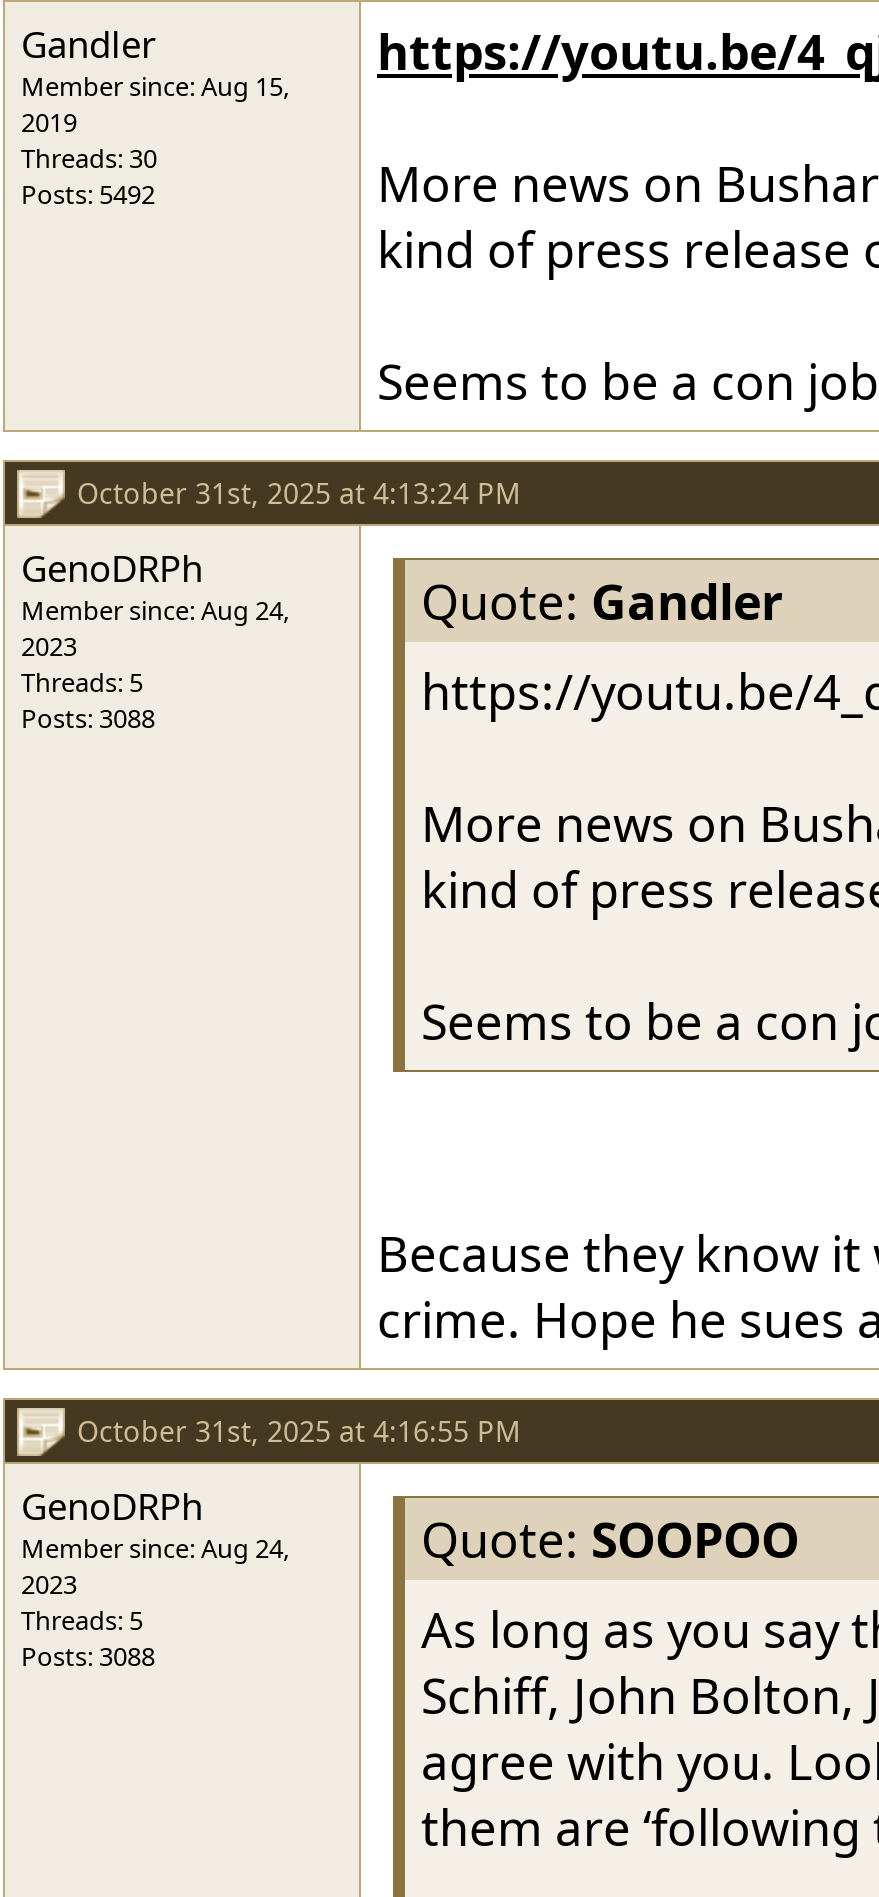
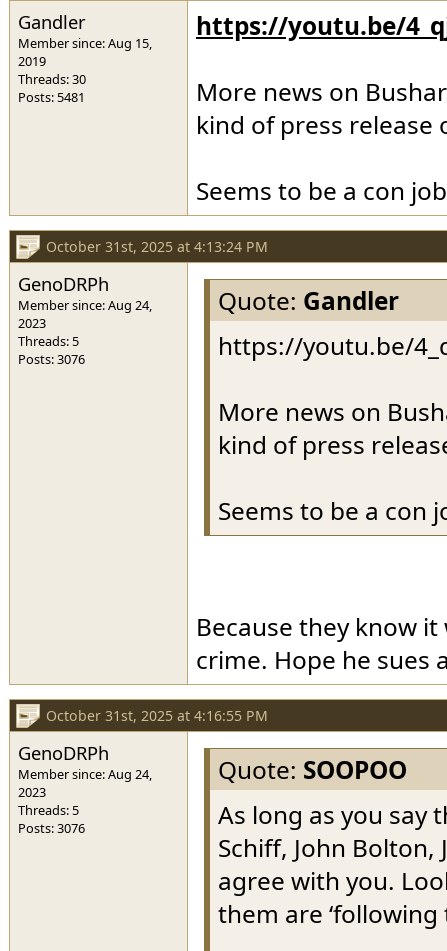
- Posts: 5492
+ Posts: 5481

- Posts: 3088
+ Posts: 3076

- Posts: 3088
+ Posts: 3076
